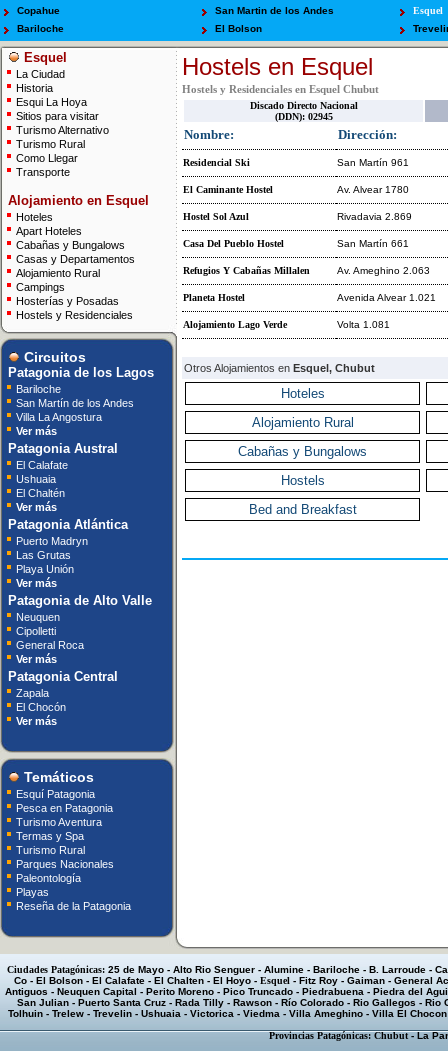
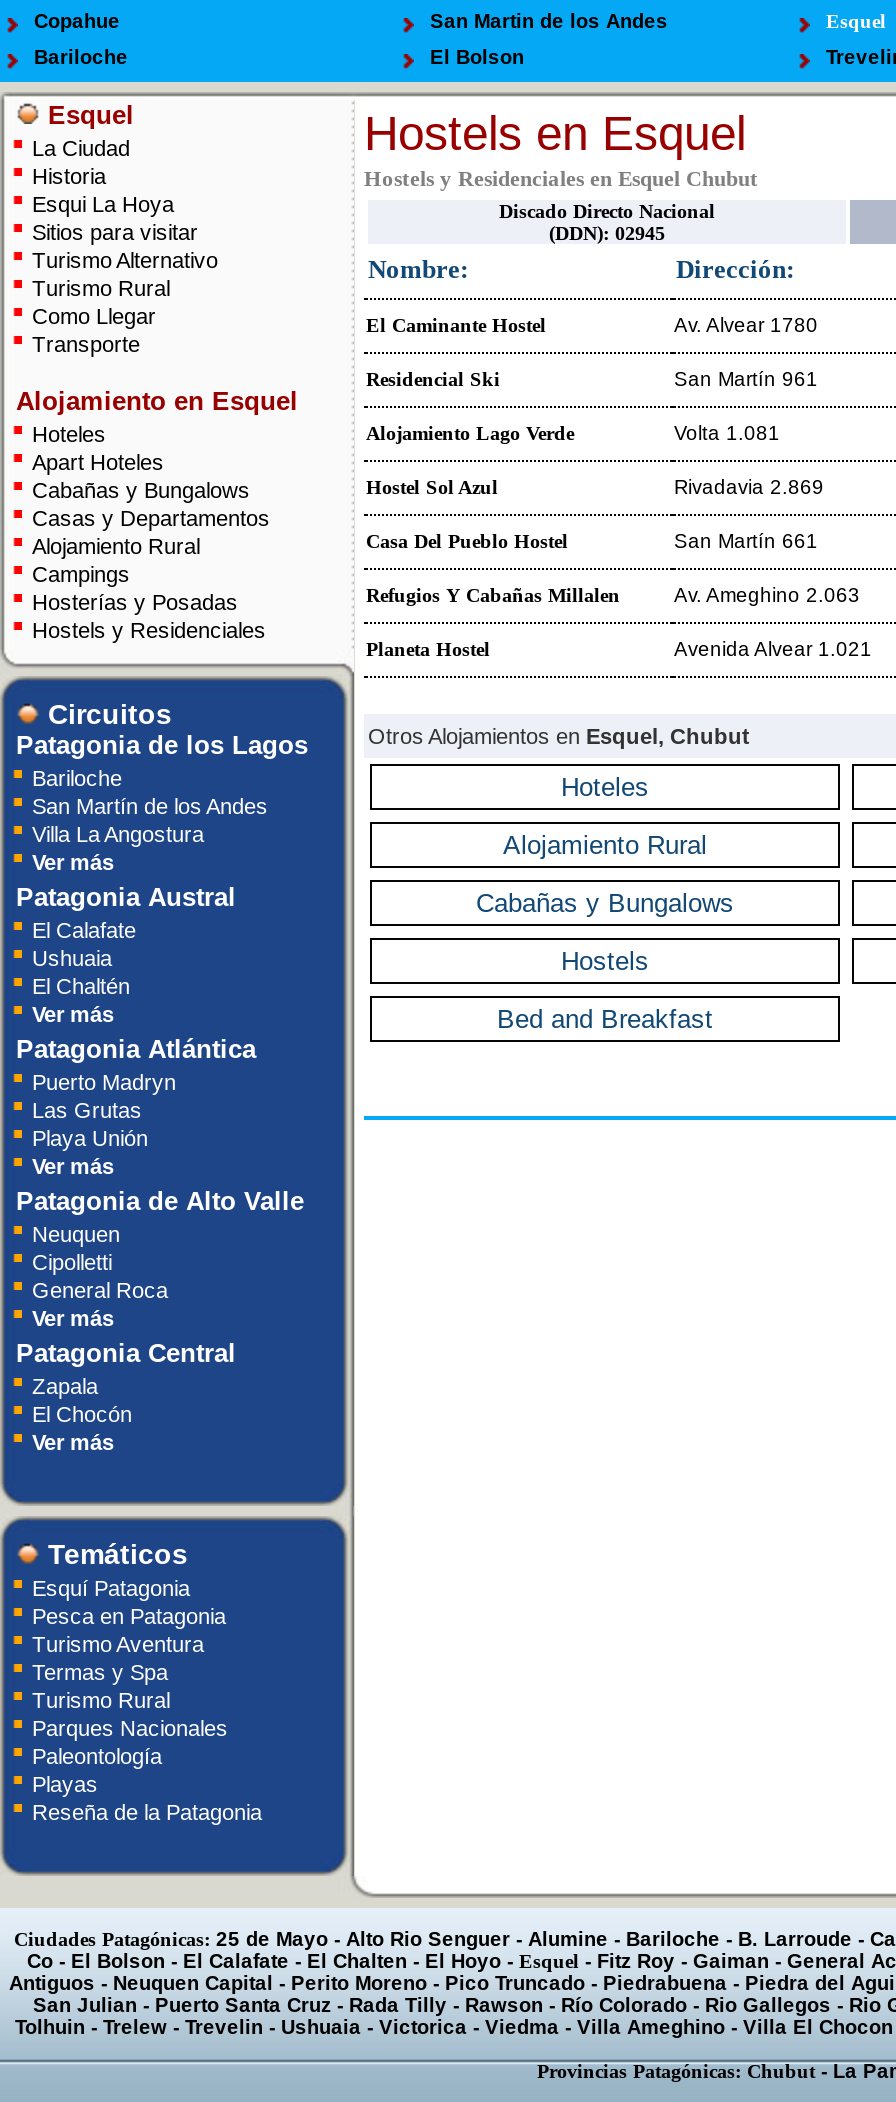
moved down: Residencial Ski | San Martín 961

moved up: El Caminante Hostel | Av. Alvear 1780

moved down: Hostel Sol Azul | Rivadavia 2.869 | Casa Del Pueblo Hostel | San Martín 661 | Refugios Y Cabañas Millalen | Av. Ameghino 2.063 | Planeta Hostel | Avenida Alvear 1.021

moved up: Alojamiento Lago Verde | Volta 1.081
